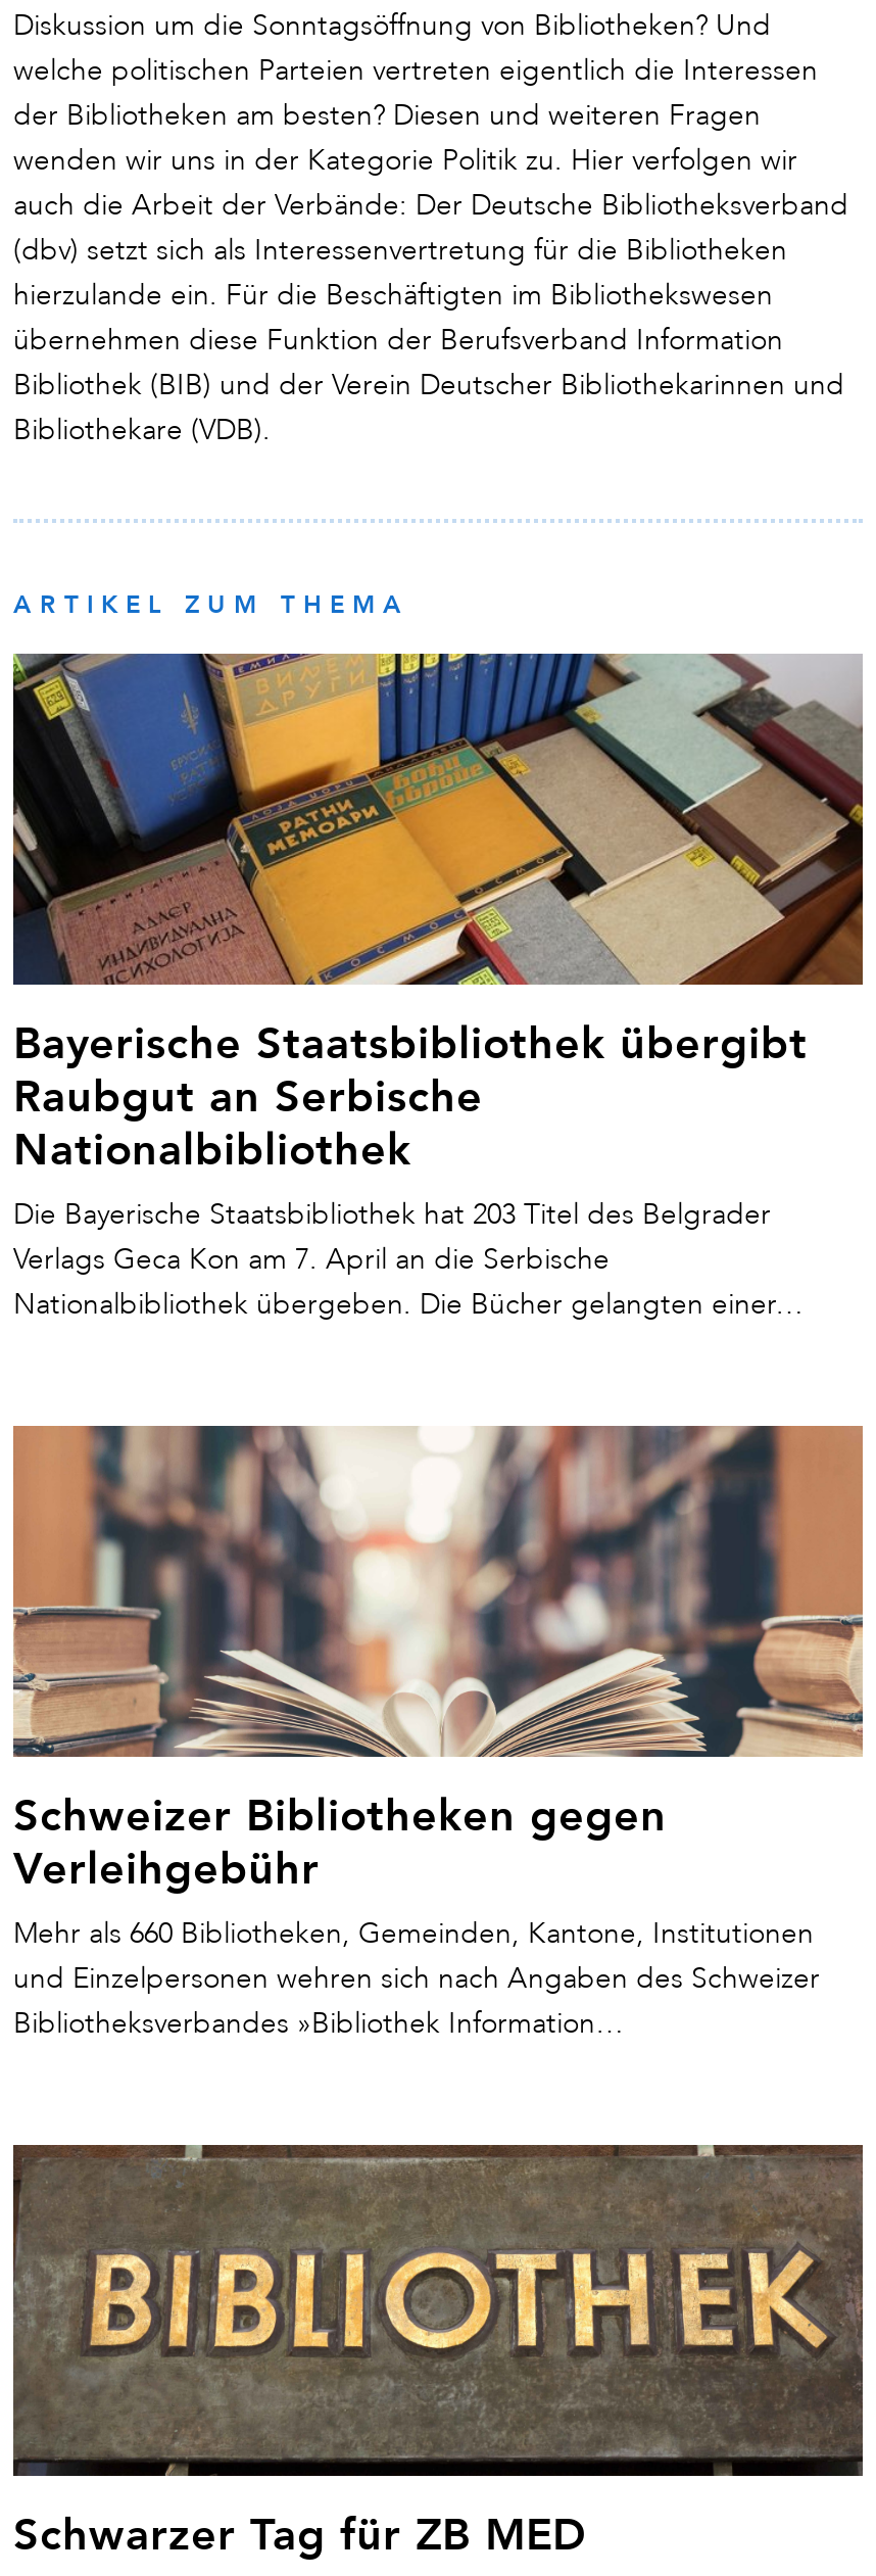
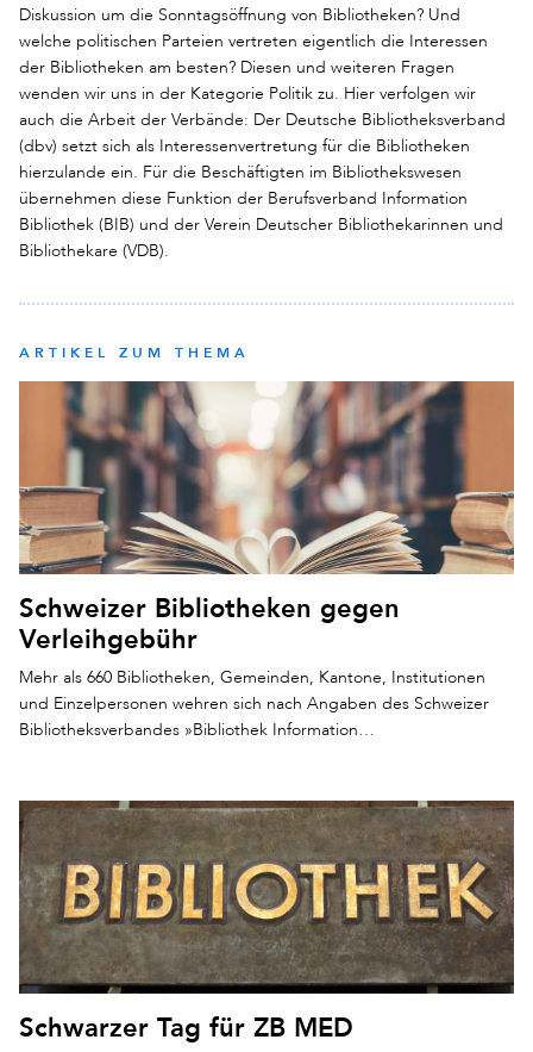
- [image]
- Bayerische Staatsbibliothek übergibt
- Raubgut an Serbische
- Nationalbibliothek
- Die Bayerische Staatsbibliothek hat 203 Titel des Belgrader
- Verlags Geca Kon am 7. April an die Serbische
- Nationalbibliothek übergeben. Die Bücher gelangten einer…
